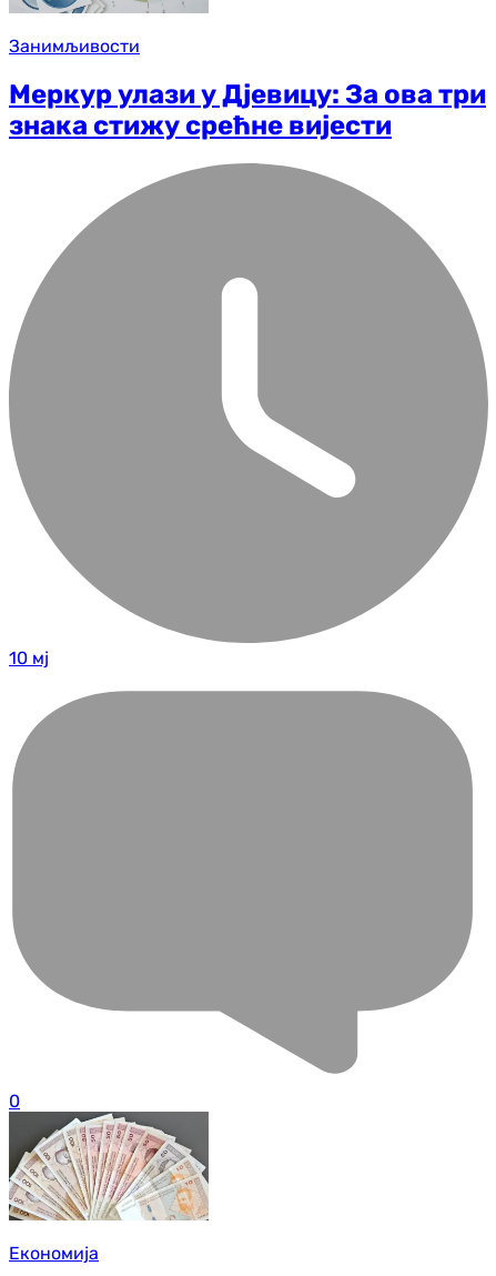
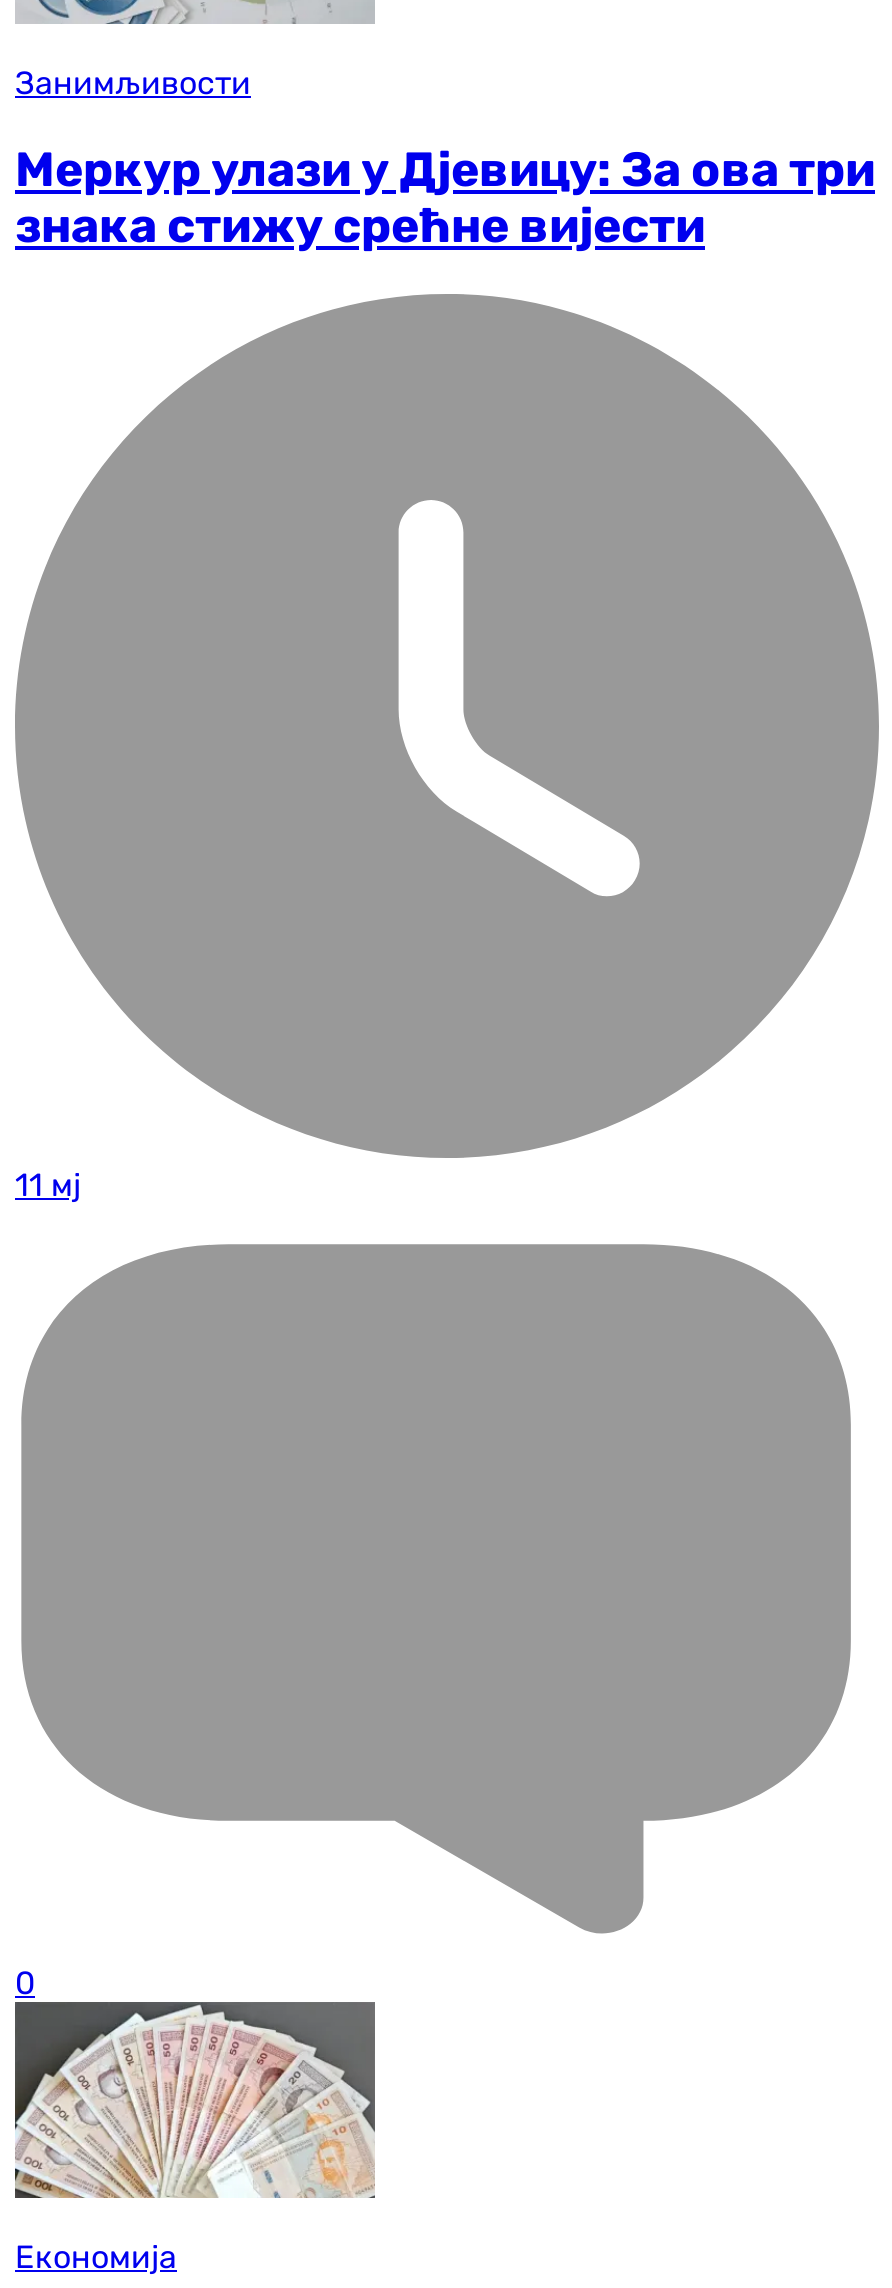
- 10 мј
+ 11 мј
